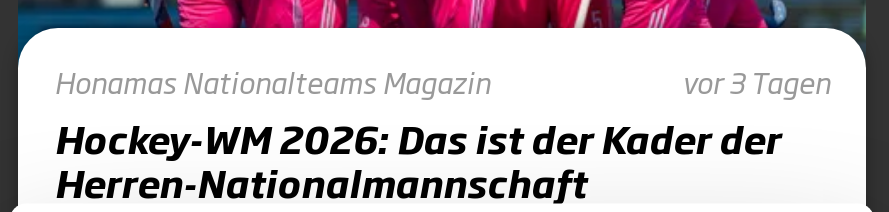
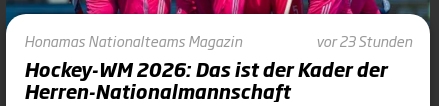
- vor 3 Tagen
+ vor 23 Stunden
